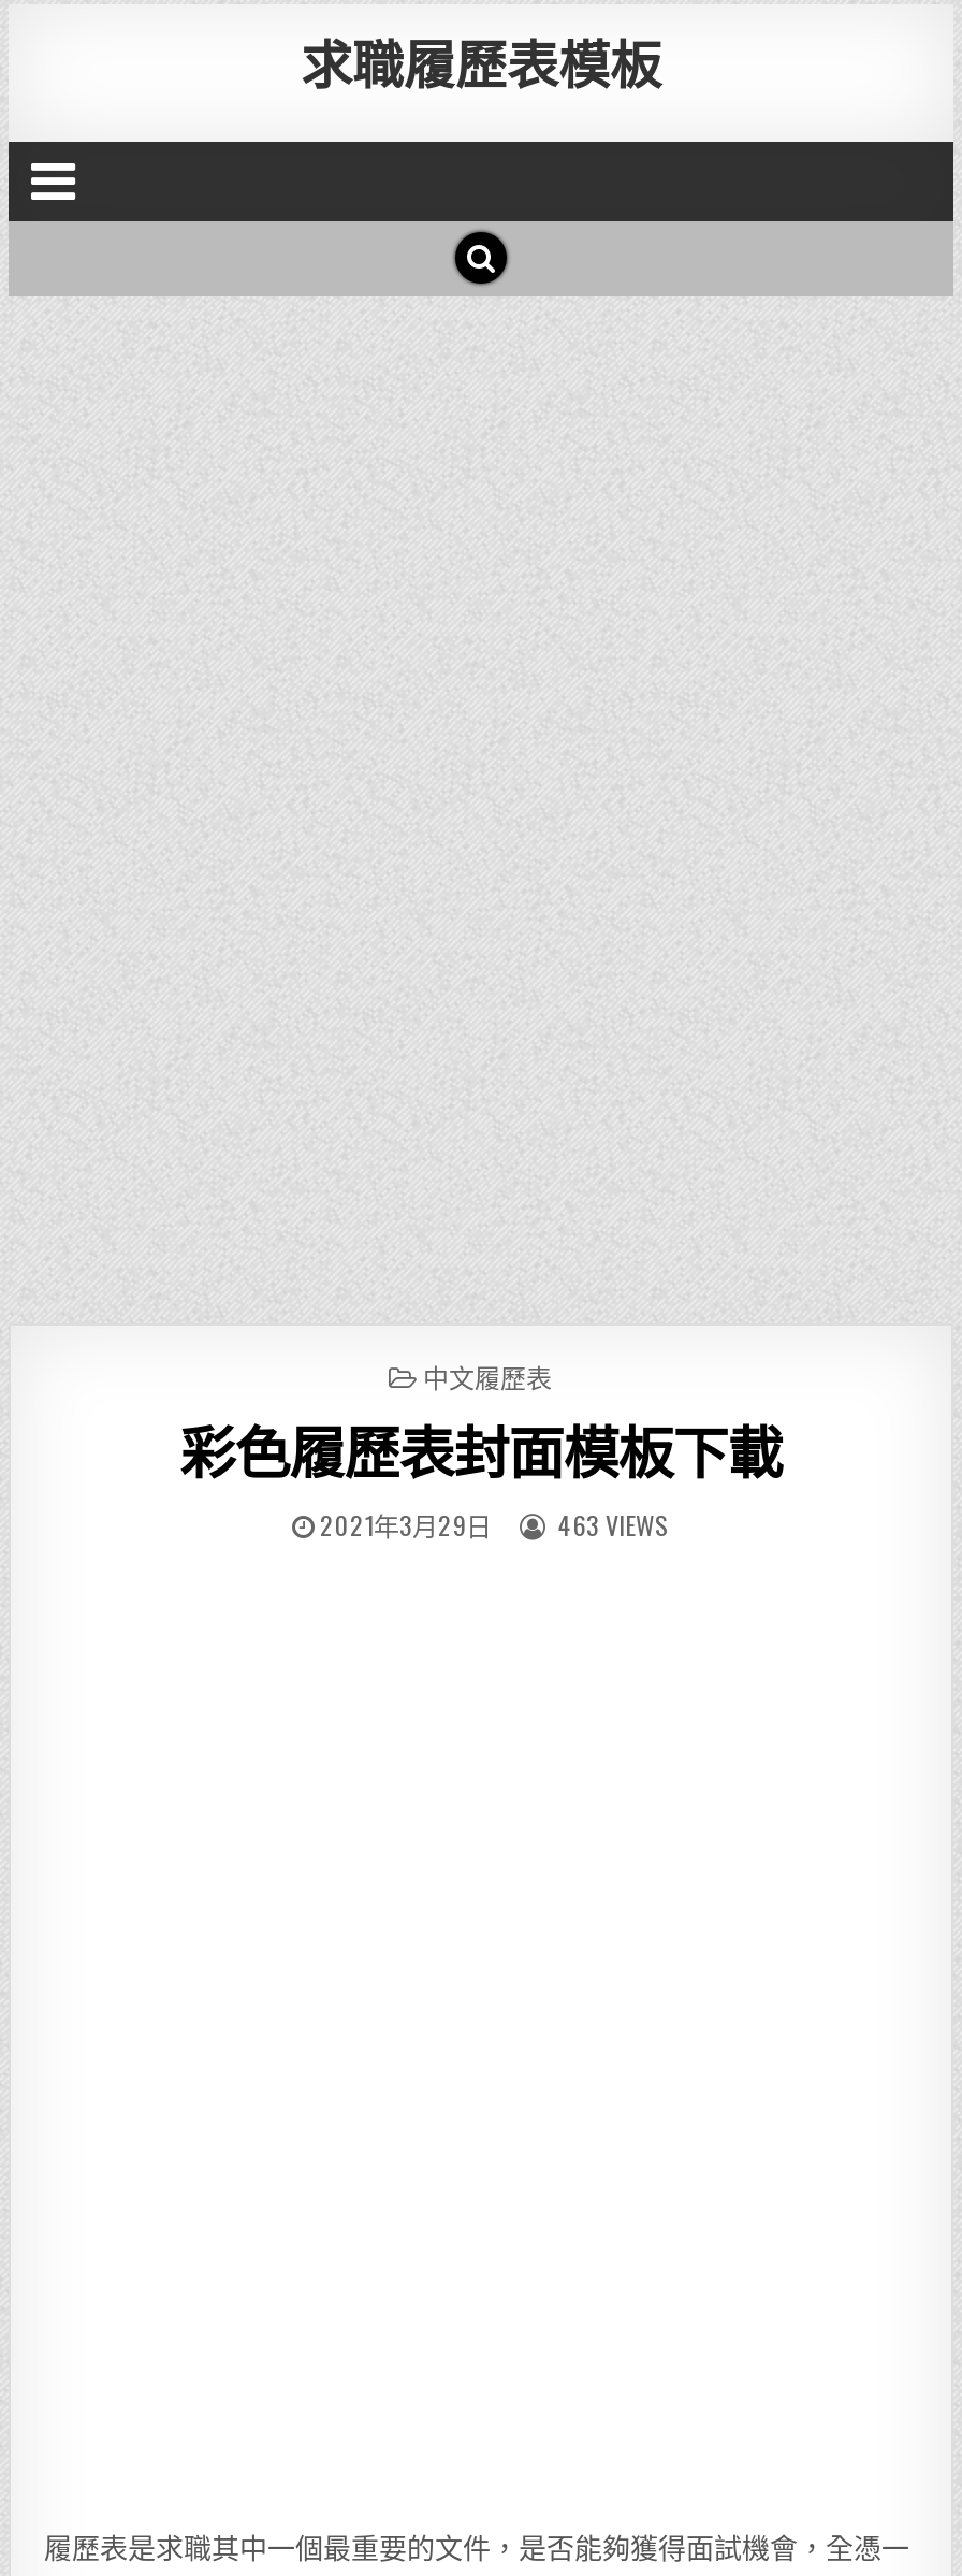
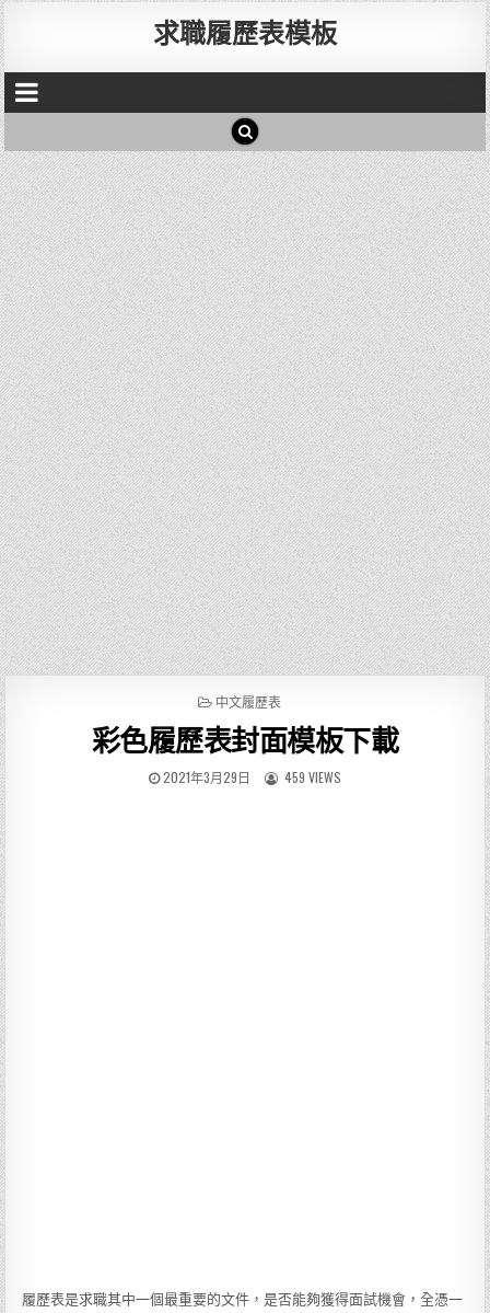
- 463 VIEWS
+ 459 VIEWS
